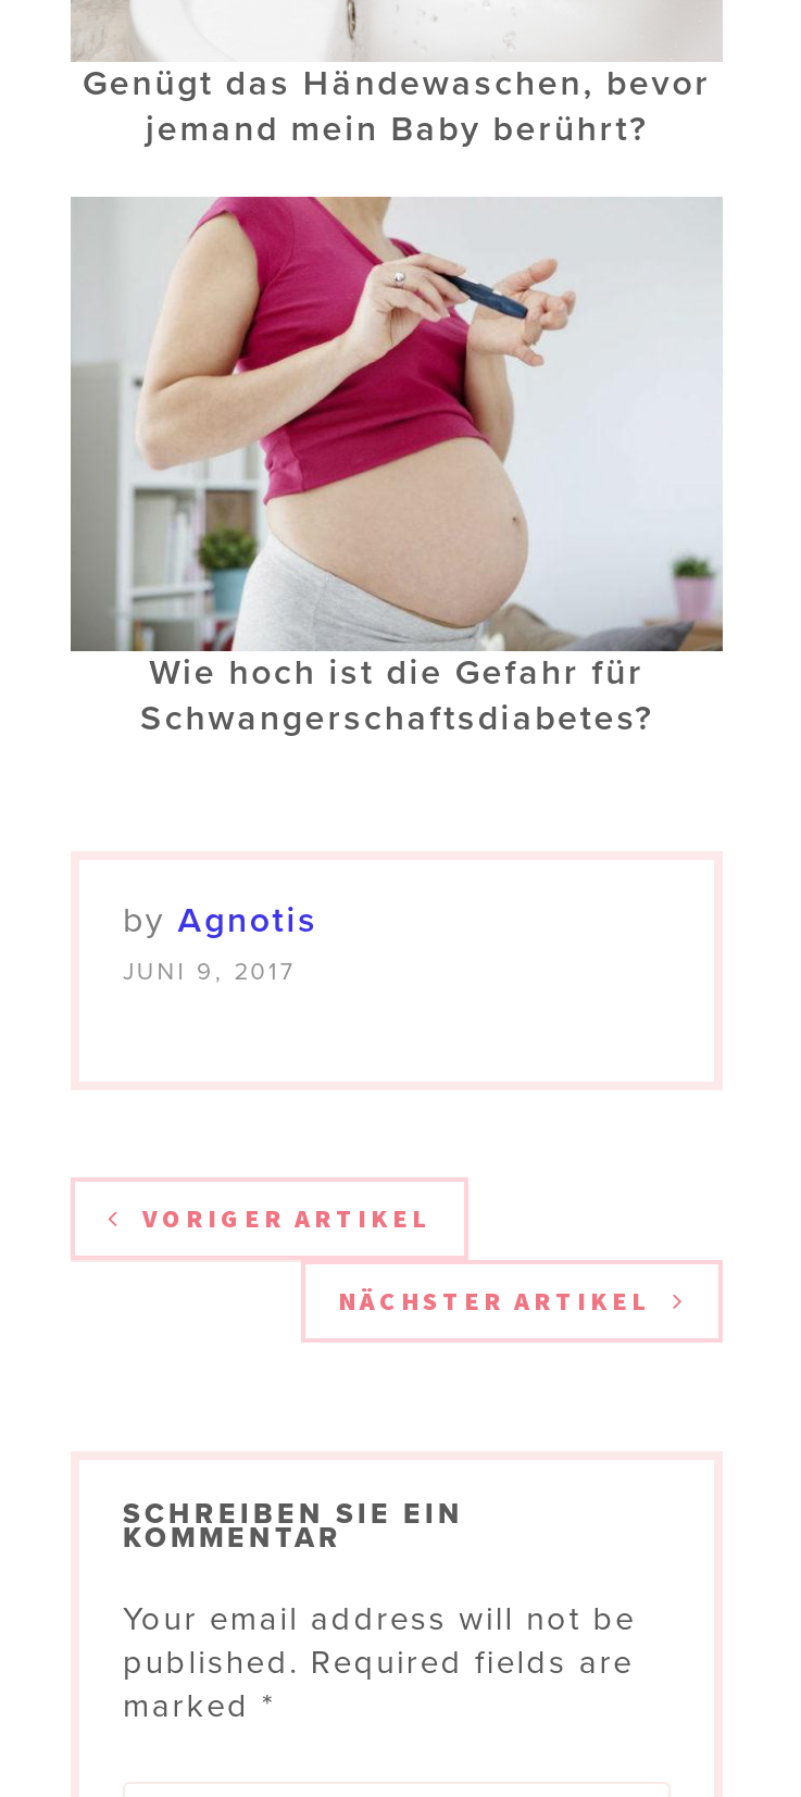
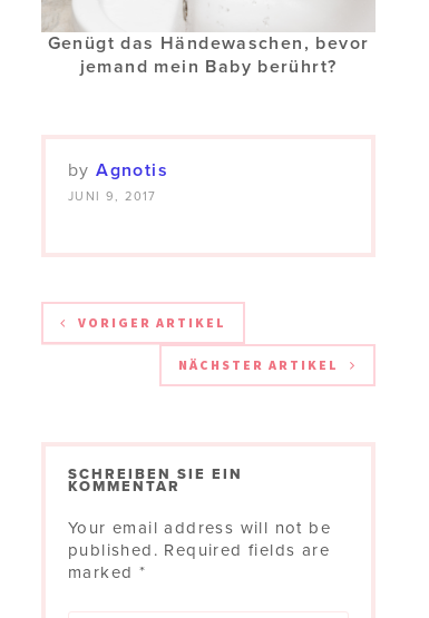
- [image]
- Wie hoch ist die Gefahr für
- Schwangerschaftsdiabetes?
